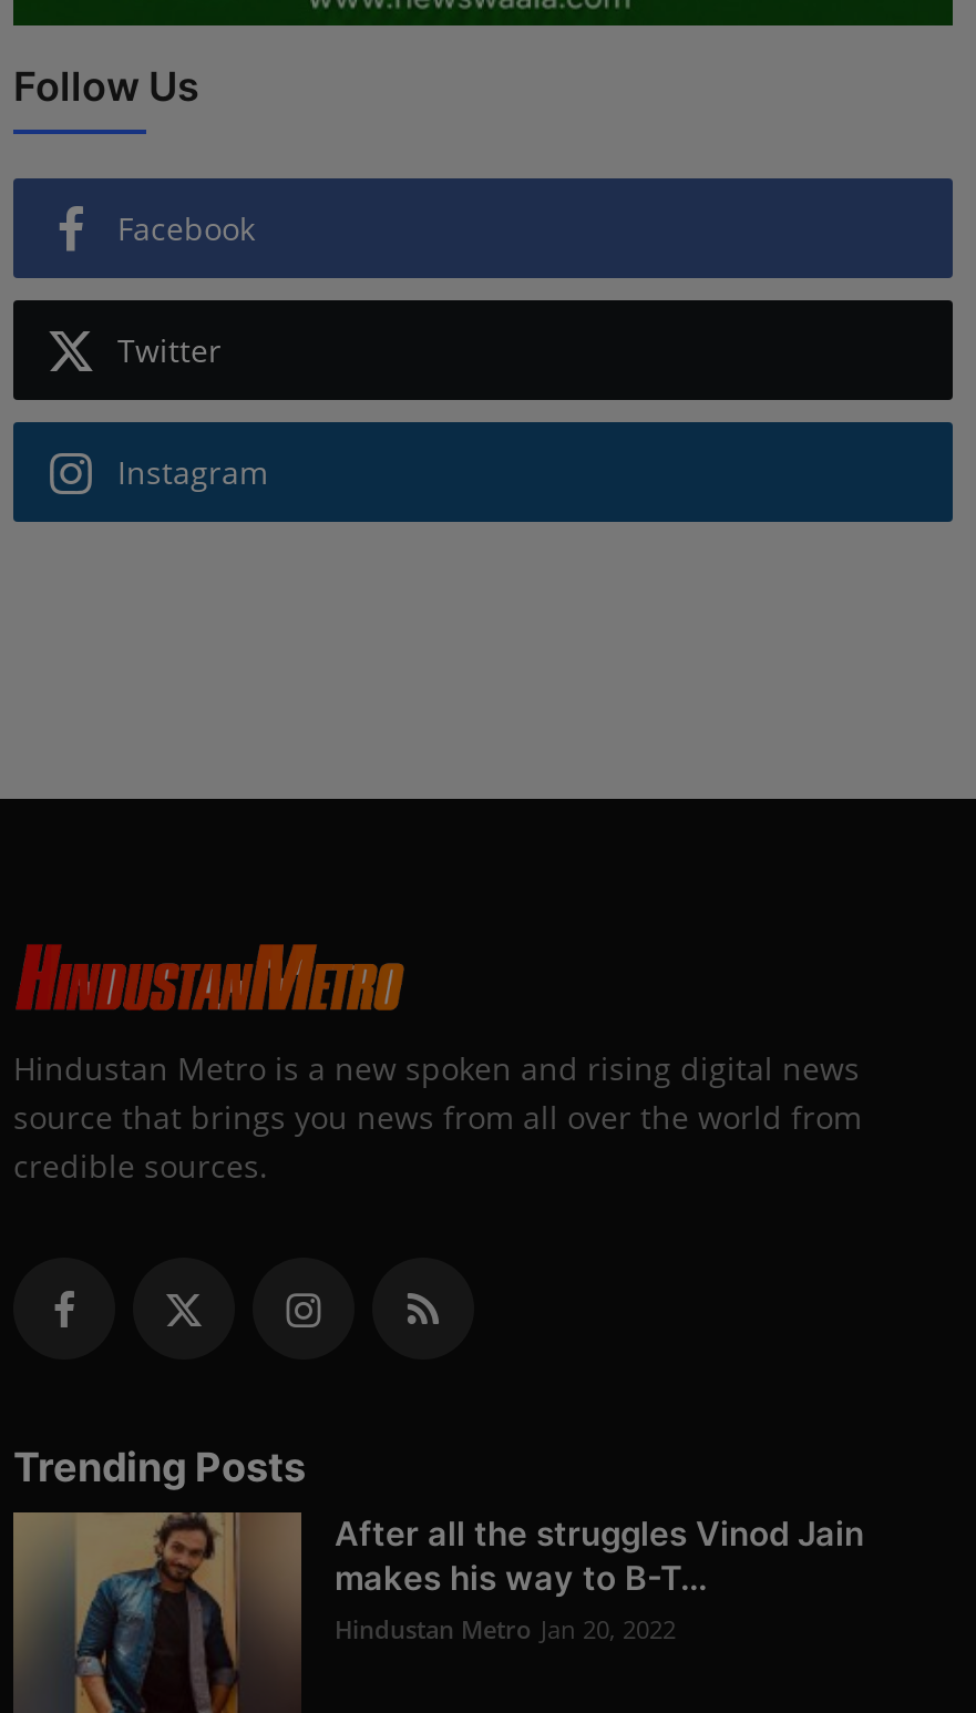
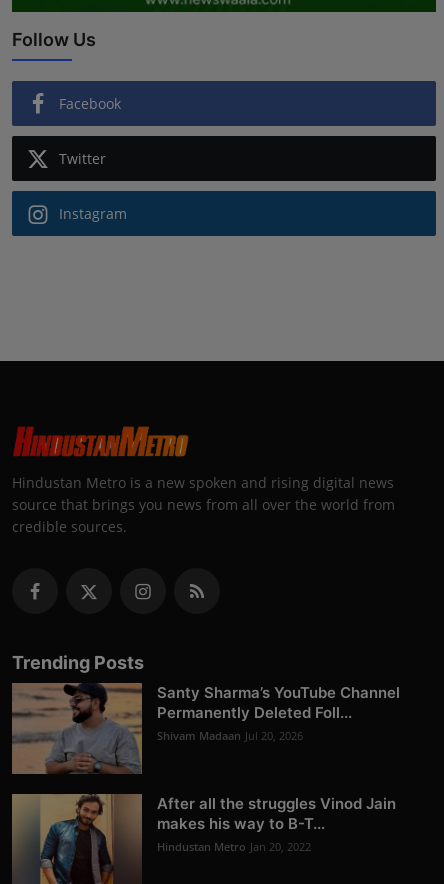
+ [image]
+ Santy Sharma’s YouTube Channel
+ Permanently Deleted Foll...
+ Shivam Madaan Jul 20, 2026
